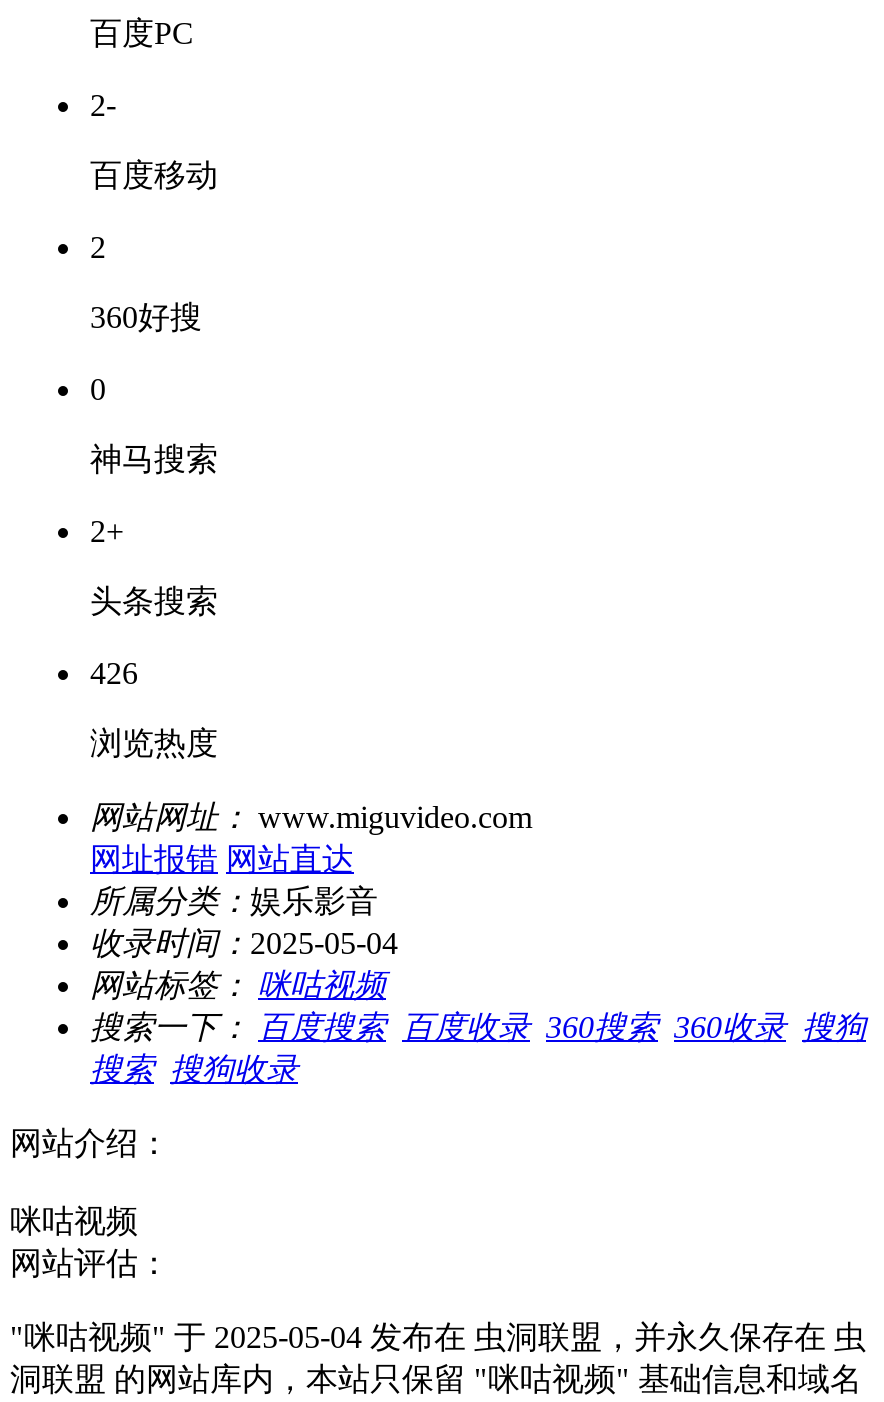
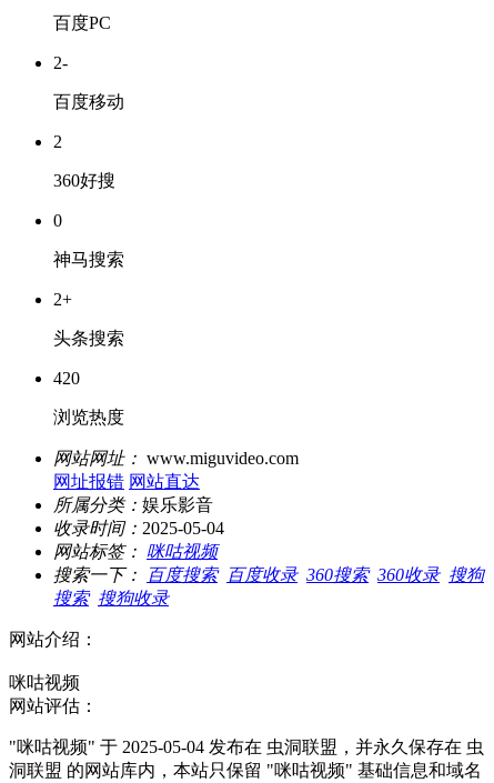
- 426
+ 420
